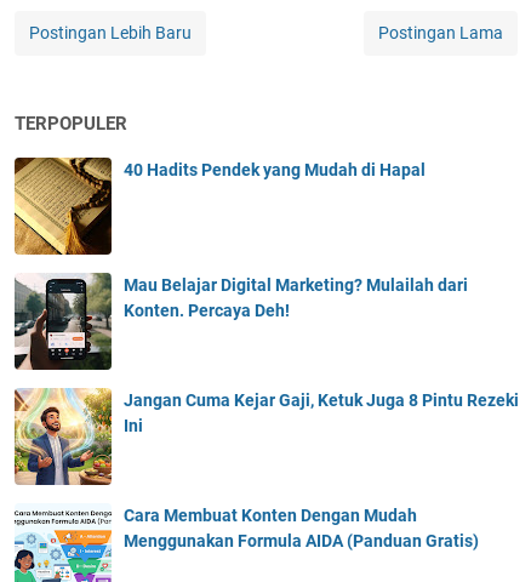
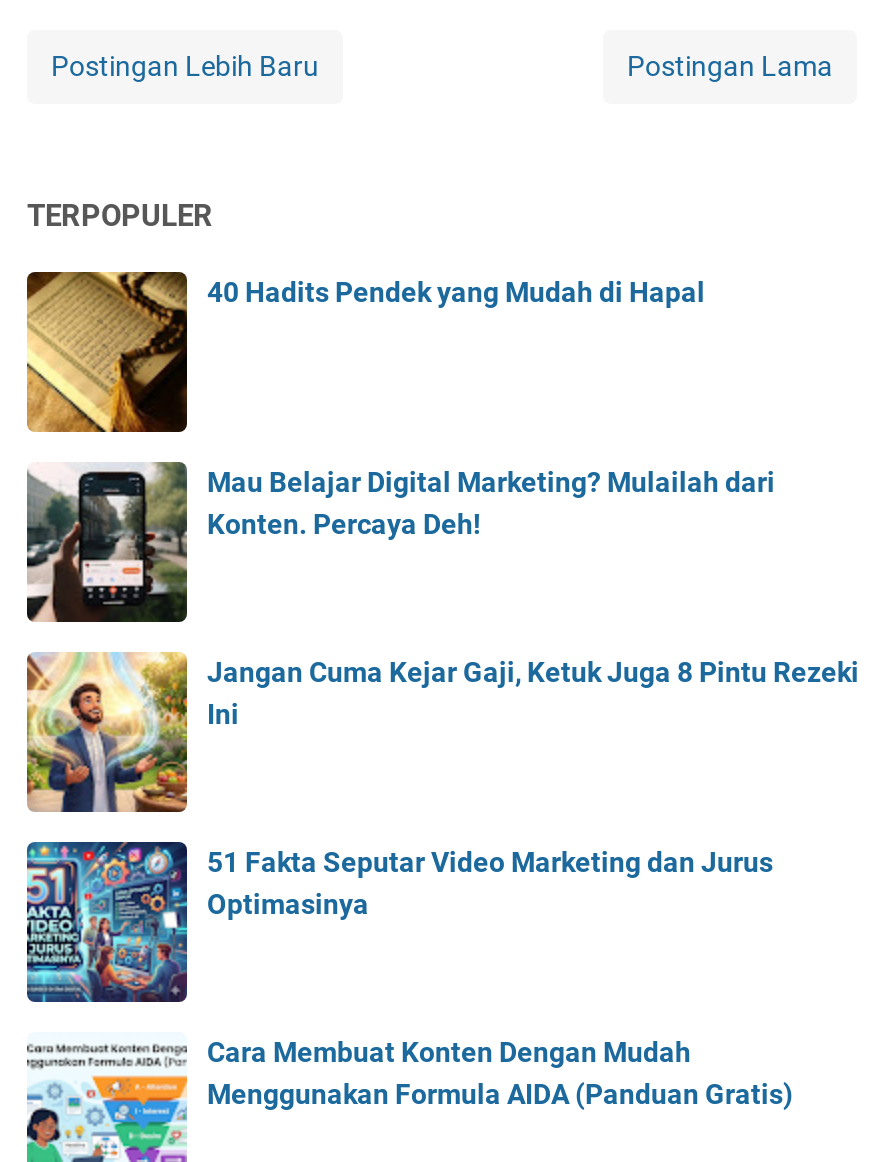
+ [image]
+ 51 Fakta Seputar Video Marketing dan Jurus
+ Optimasinya
